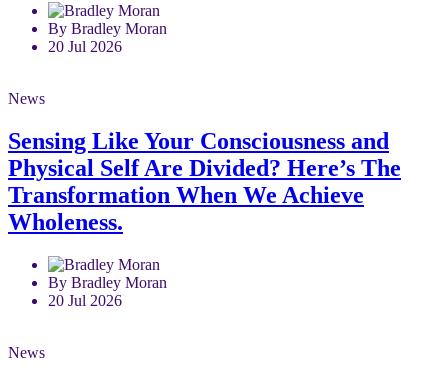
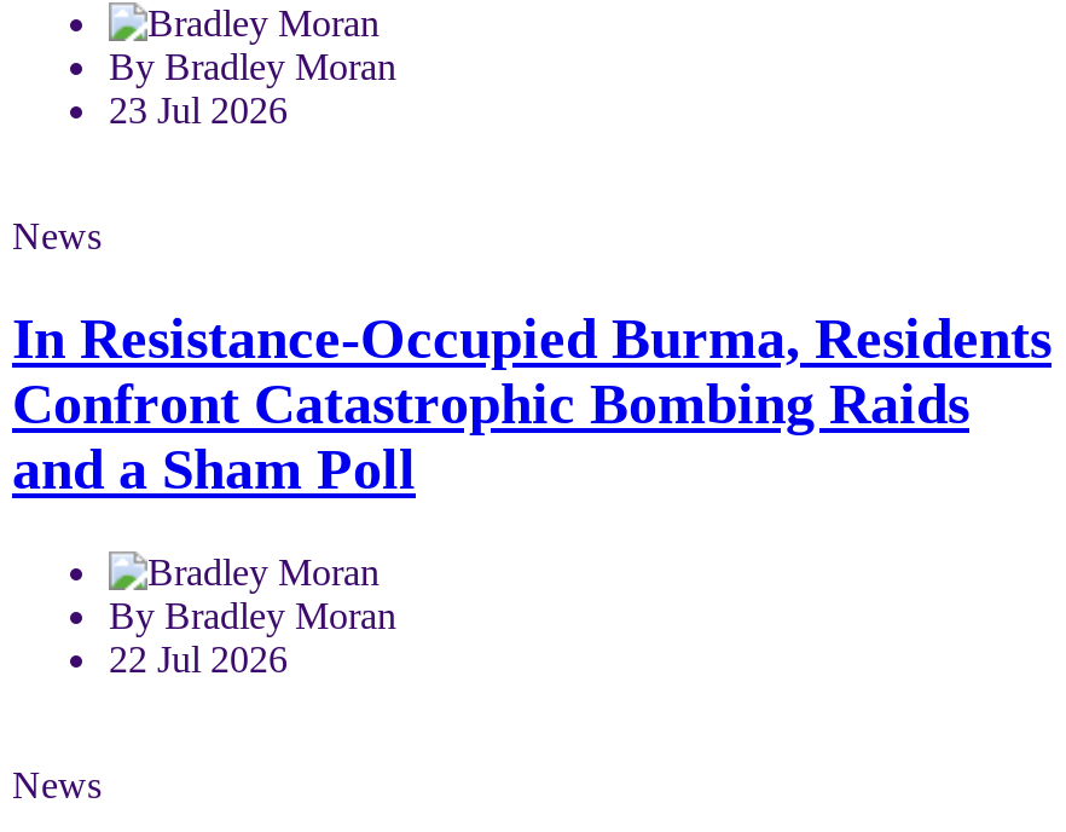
- 20 Jul 2026
+ 23 Jul 2026

- Sensing Like Your Consciousness and
- Physical Self Are Divided? Here’s The
- Transformation When We Achieve
- Wholeness.
+ In Resistance-Occupied Burma, Residents
+ Confront Catastrophic Bombing Raids
+ and a Sham Poll

- 20 Jul 2026
+ 22 Jul 2026
